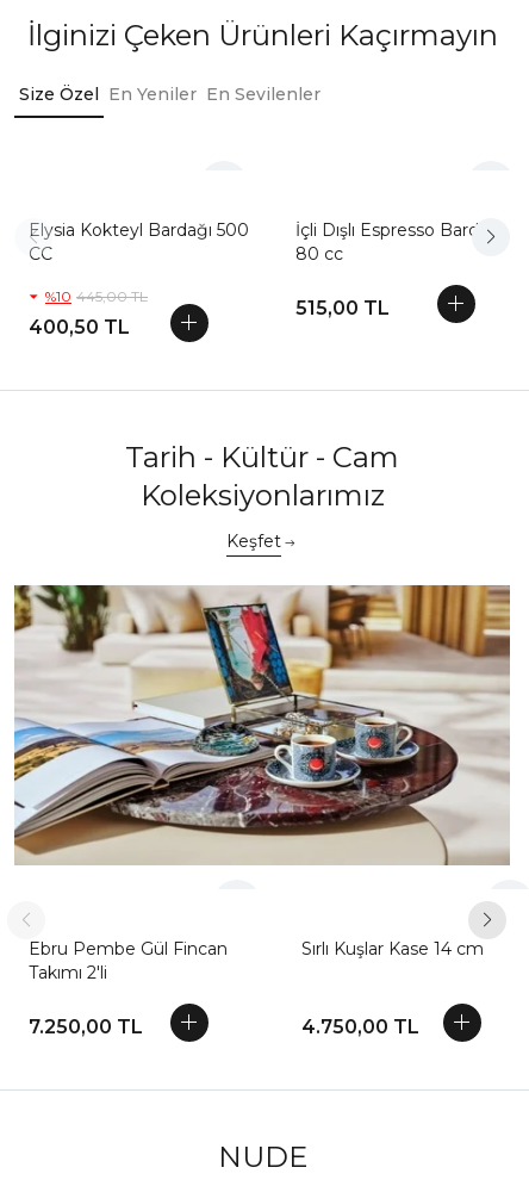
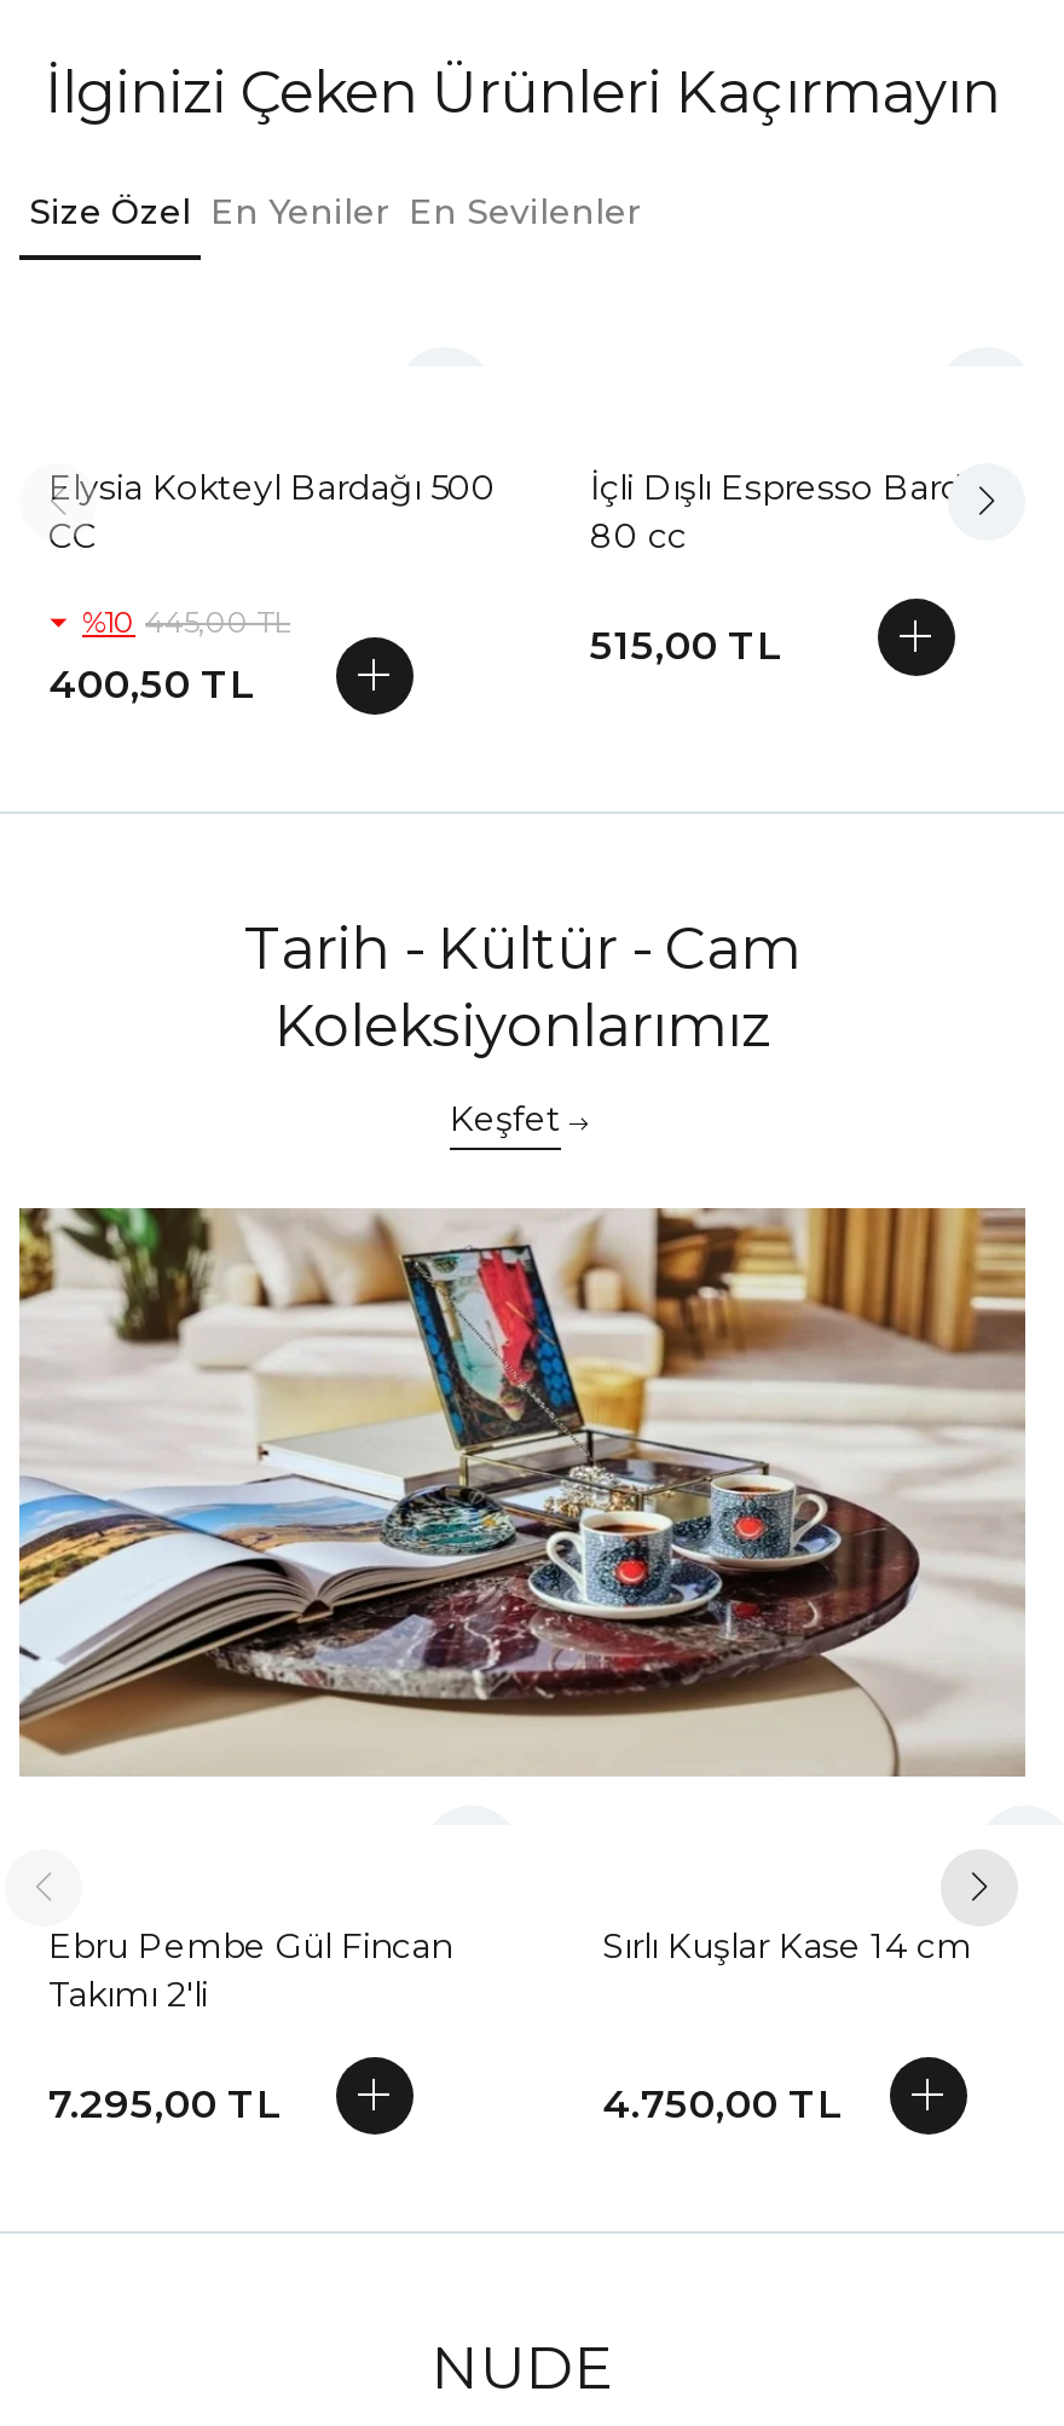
- 7.250,00 TL
+ 7.295,00 TL
